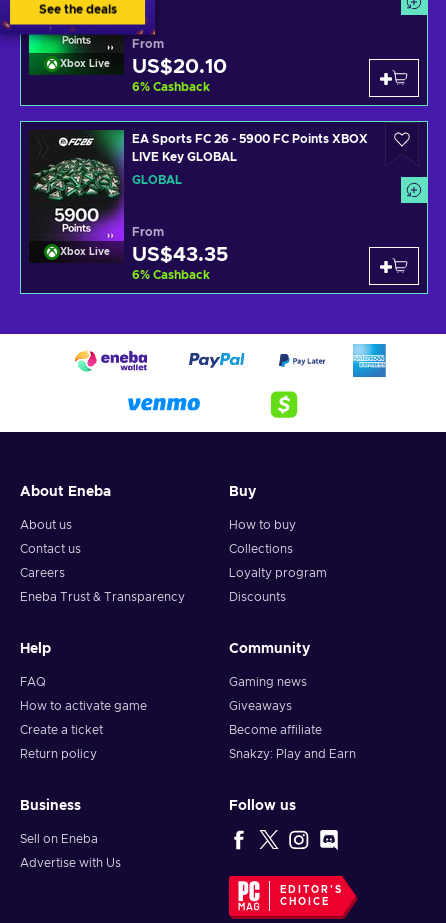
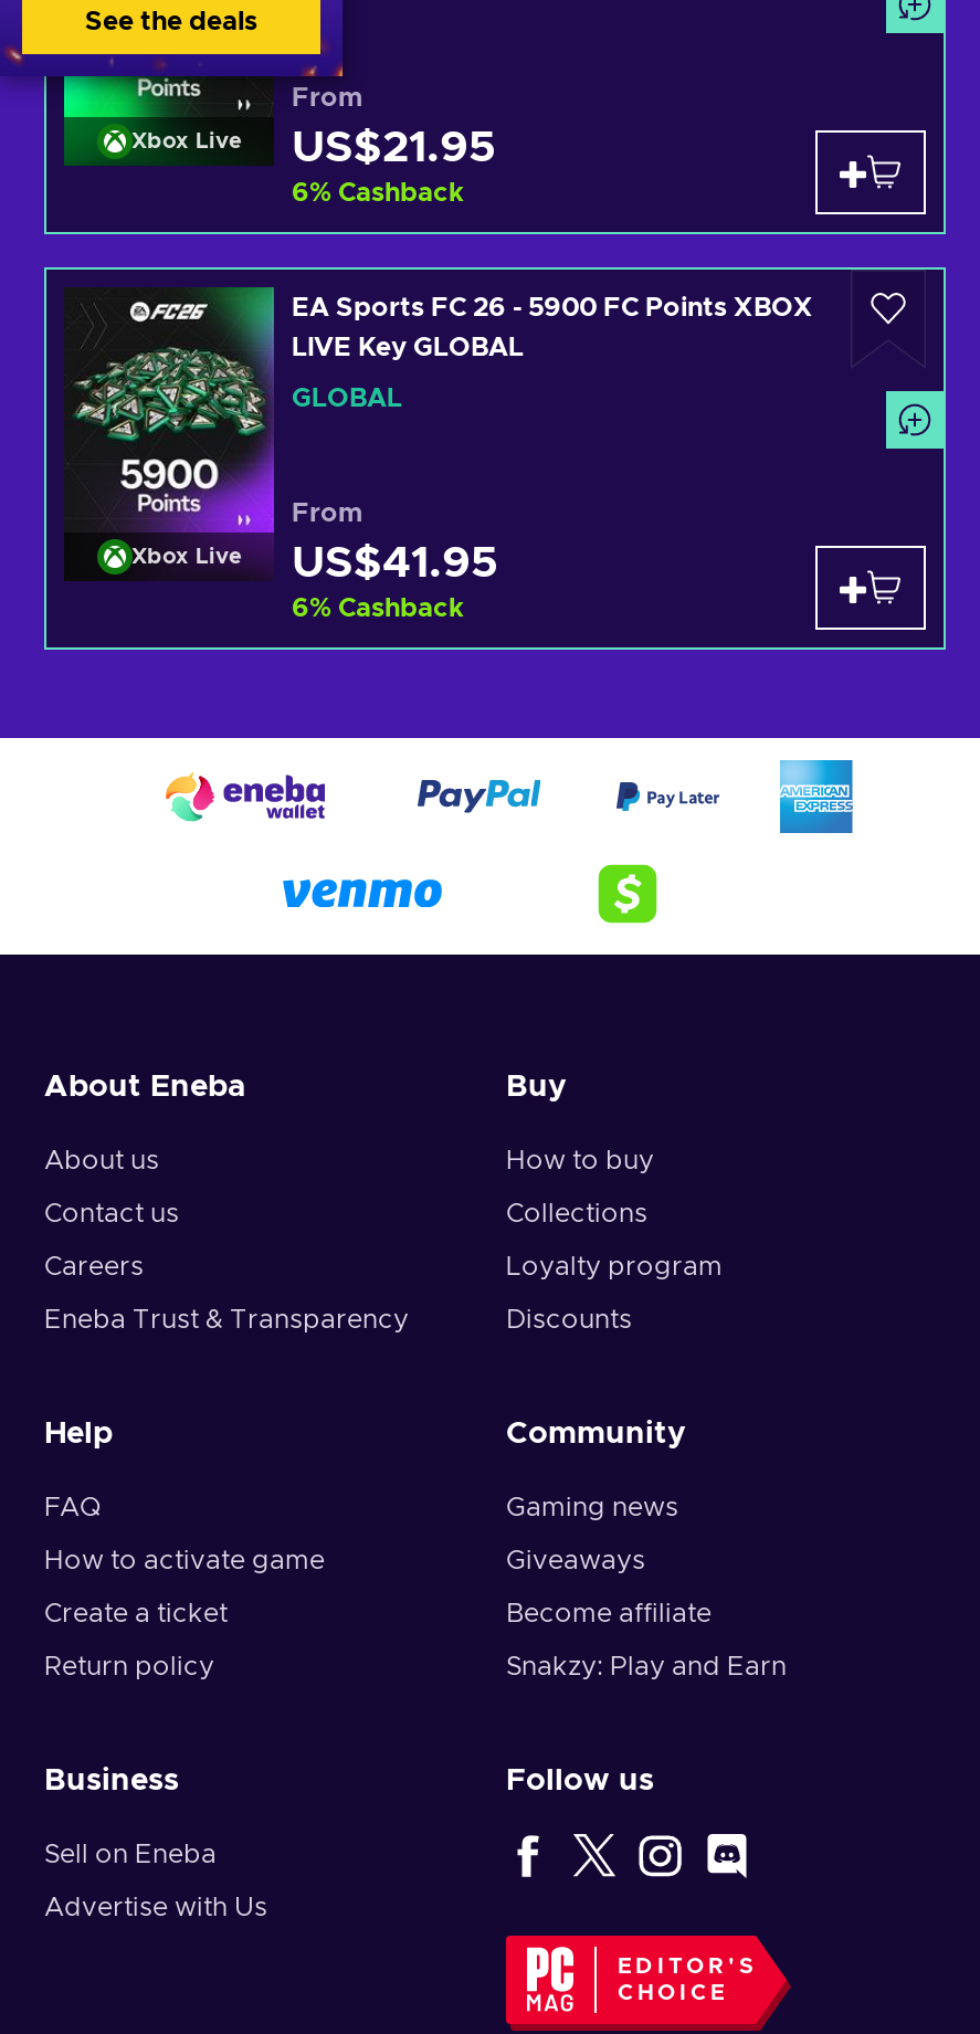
- US$20.10
+ US$21.95

- US$43.35
+ US$41.95
